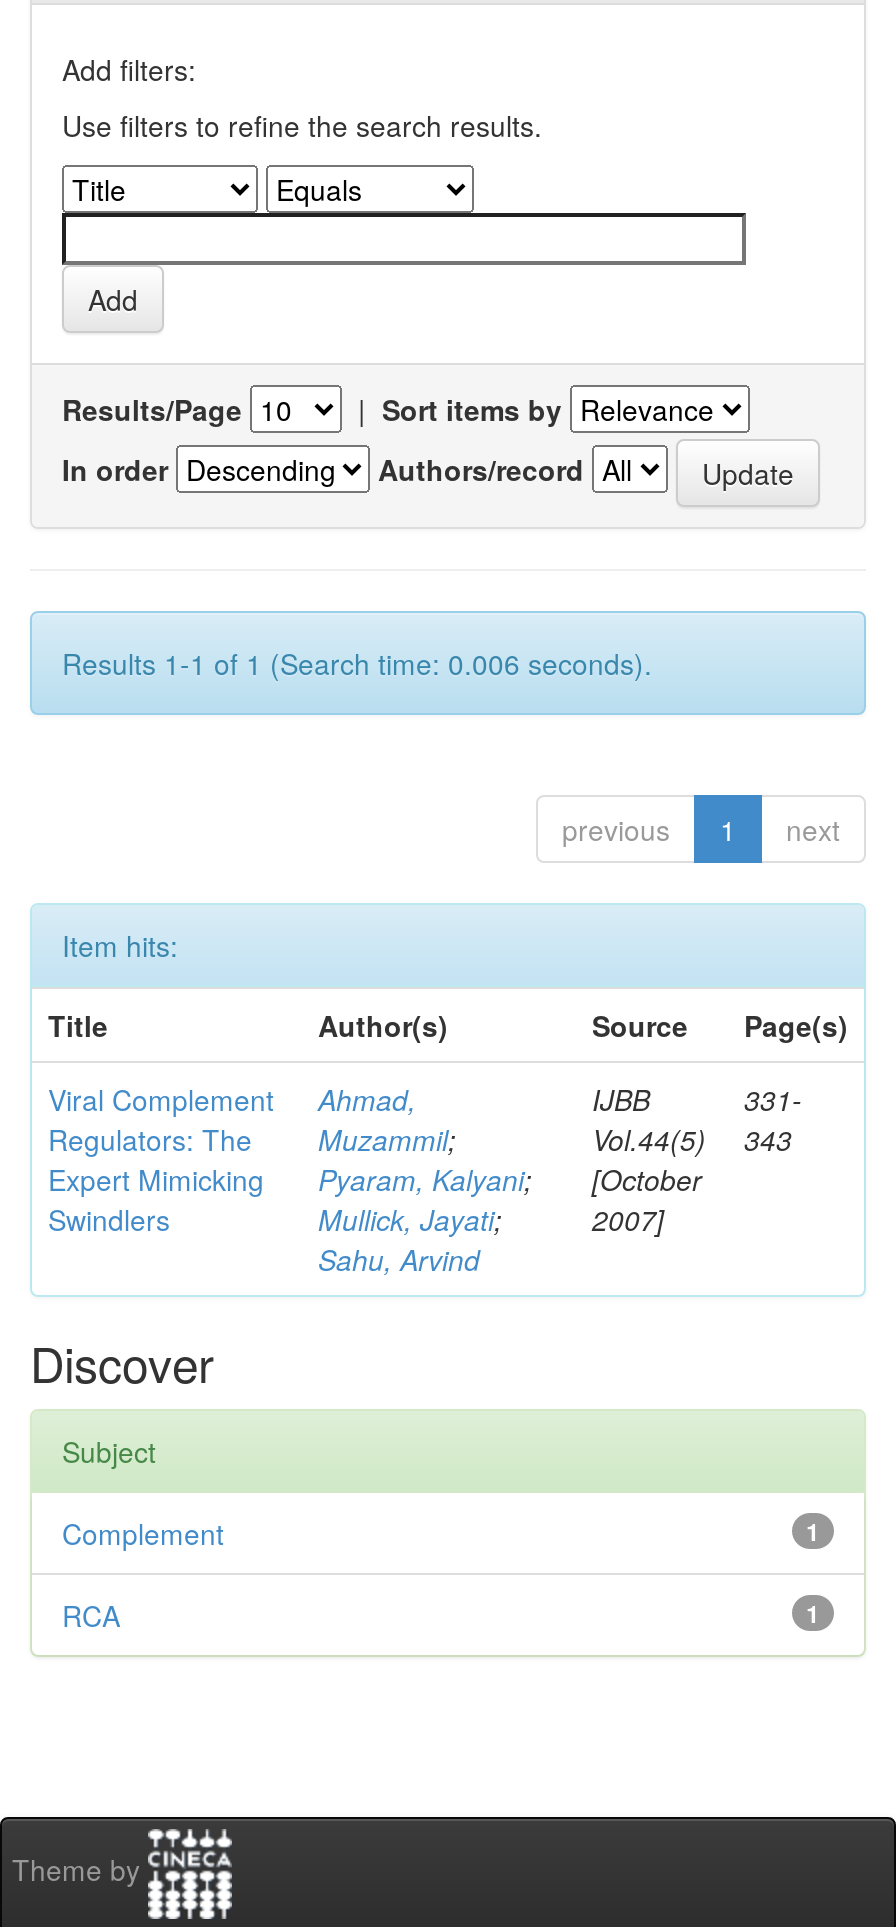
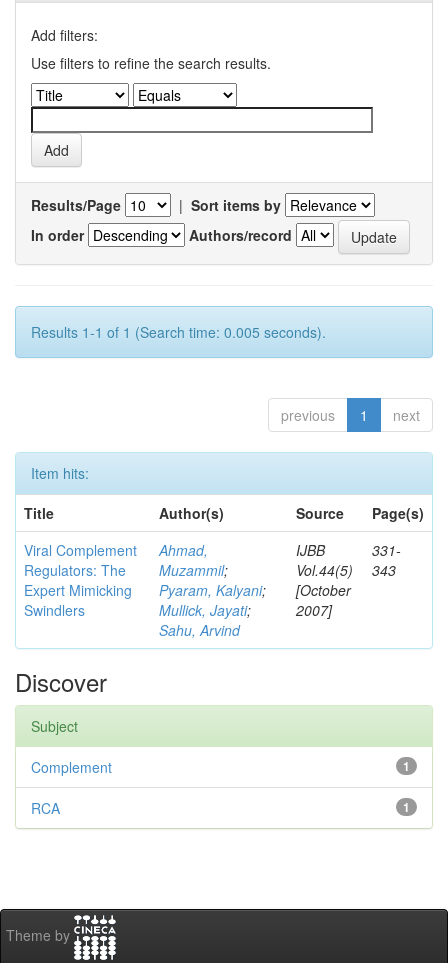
- Results 1-1 of 1 (Search time: 0.006 seconds).
+ Results 1-1 of 1 (Search time: 0.005 seconds).
